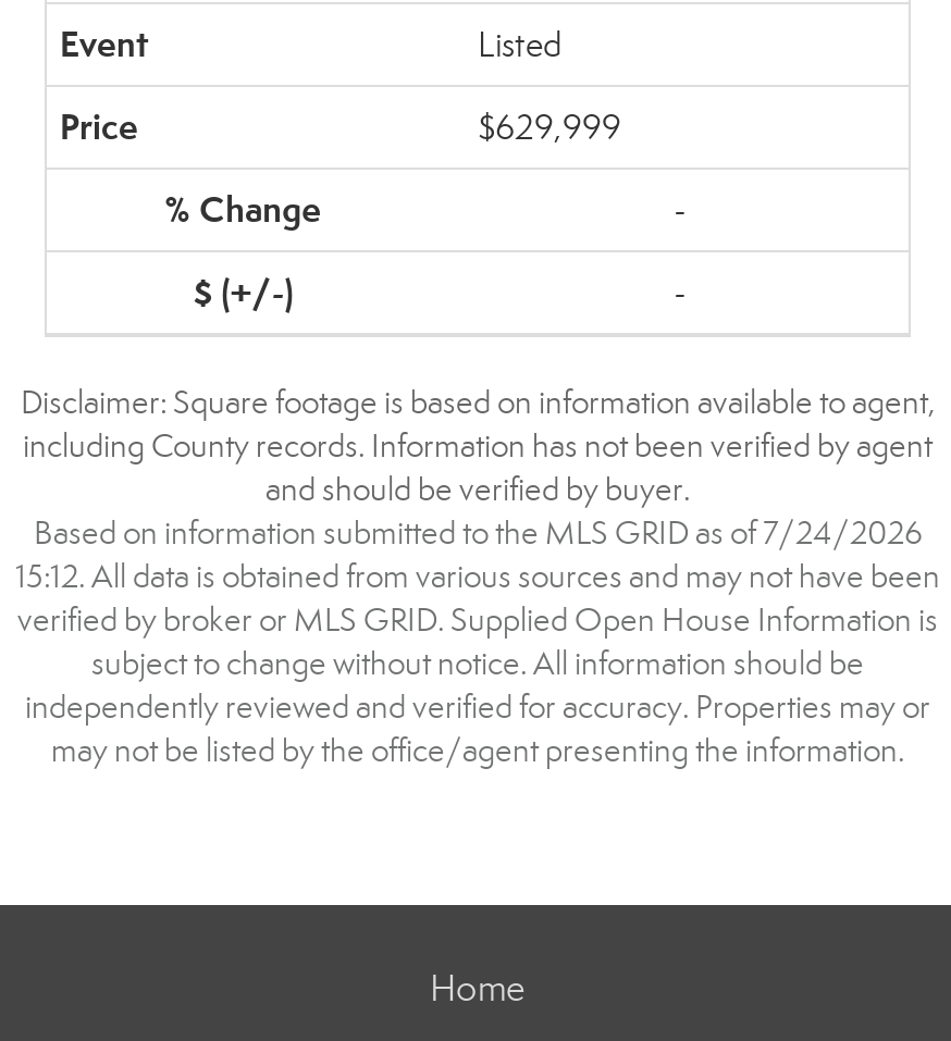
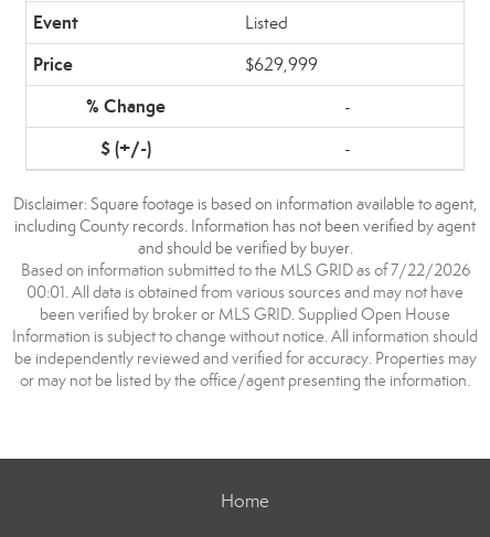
- Based on information submitted to the MLS GRID as of 7/24/2026
- 15:12. All data is obtained from various sources and may not have been
- verified by broker or MLS GRID. Supplied Open House Information is
- subject to change without notice. All information should be
- independently reviewed and verified for accuracy. Properties may or
- may not be listed by the office/agent presenting the information.
+ Based on information submitted to the MLS GRID as of 7/22/2026
+ 00:01. All data is obtained from various sources and may not have
+ been verified by broker or MLS GRID. Supplied Open House
+ Information is subject to change without notice. All information should
+ be independently reviewed and verified for accuracy. Properties may
+ or may not be listed by the office/agent presenting the information.
